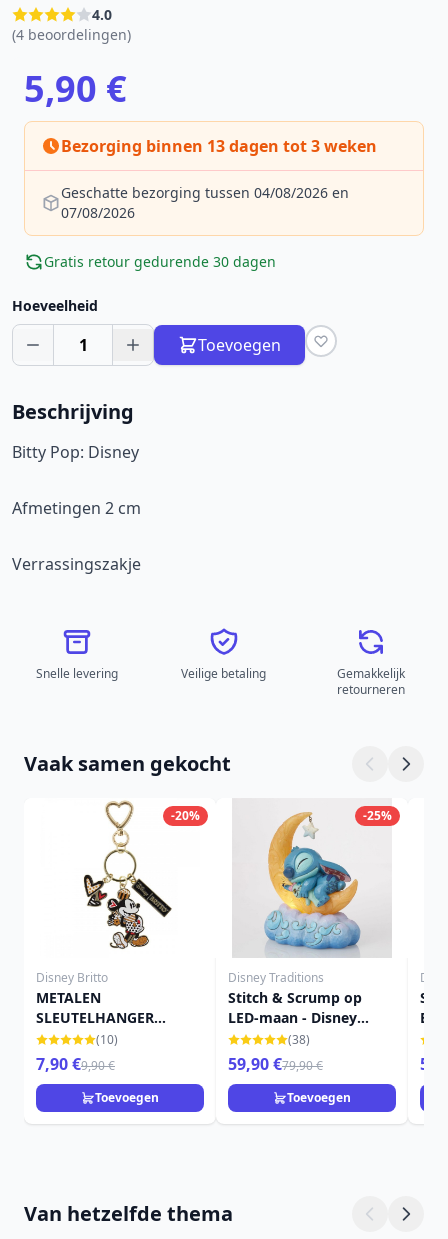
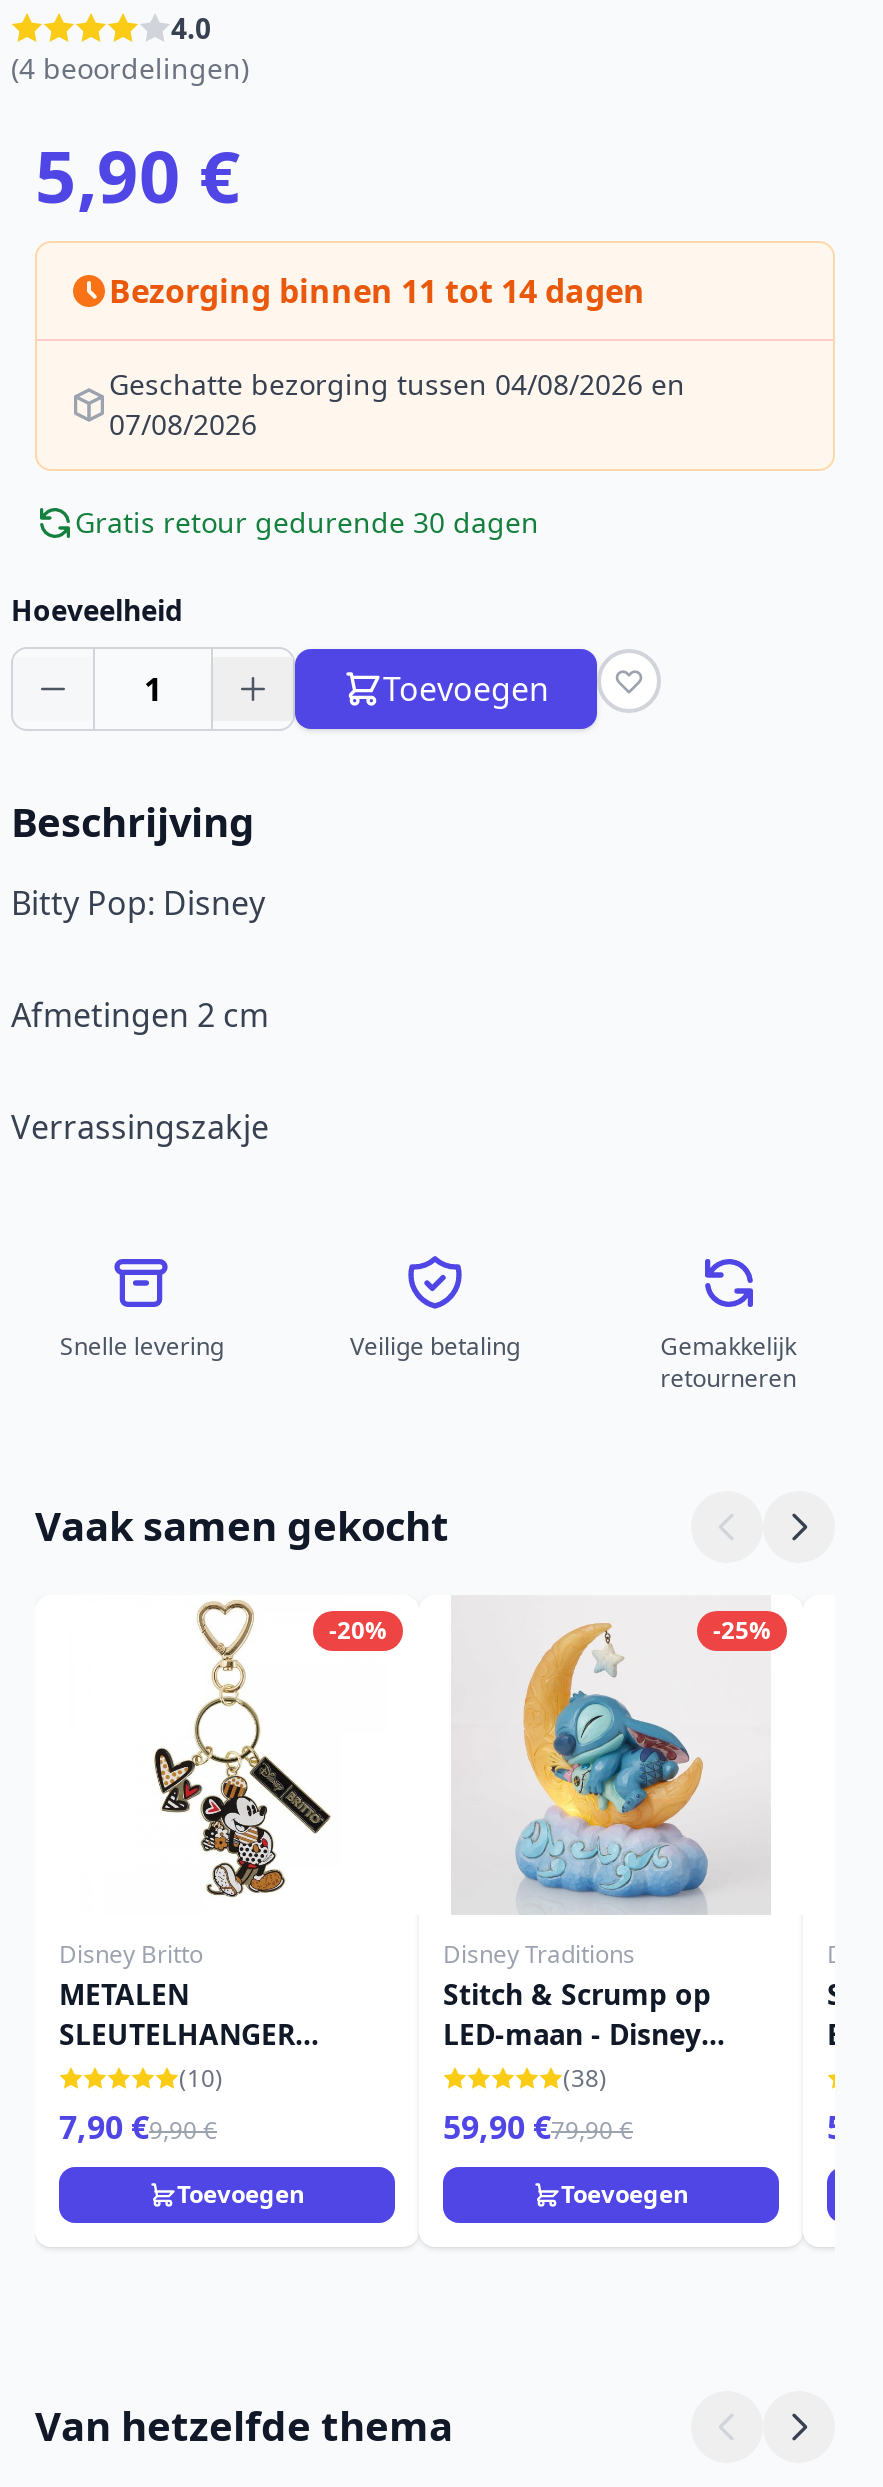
- Bezorging binnen 13 dagen tot 3 weken
+ Bezorging binnen 11 tot 14 dagen
